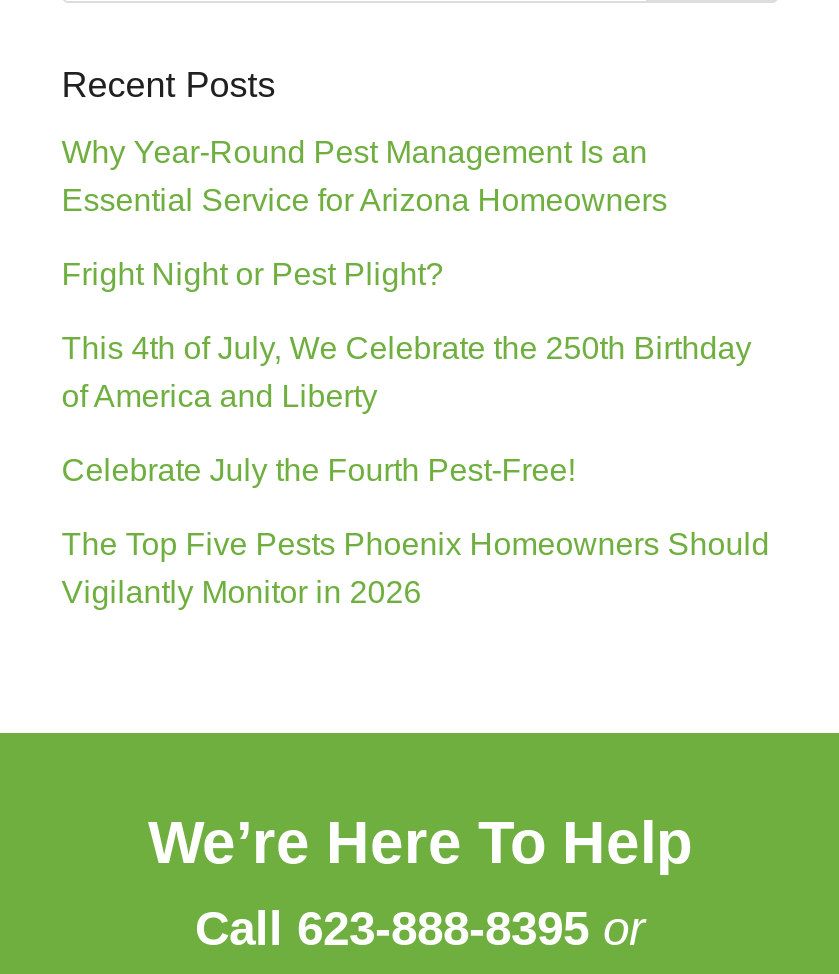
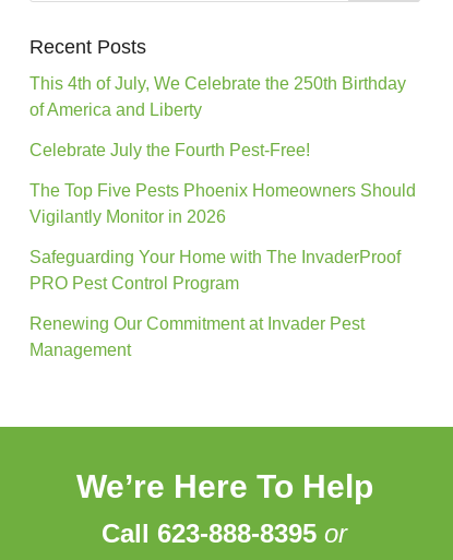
- Why Year-Round Pest Management Is an
- Essential Service for Arizona Homeowners
- Fright Night or Pest Plight?

moved up: This 4th of July, We Celebrate the 250th Birthday | of America and Liberty | Celebrate July the Fourth Pest-Free! | The Top Five Pests Phoenix Homeowners Should | Vigilantly Monitor in 2026

+ Safeguarding Your Home with The InvaderProof
+ PRO Pest Control Program
+ Renewing Our Commitment at Invader Pest
+ Management
